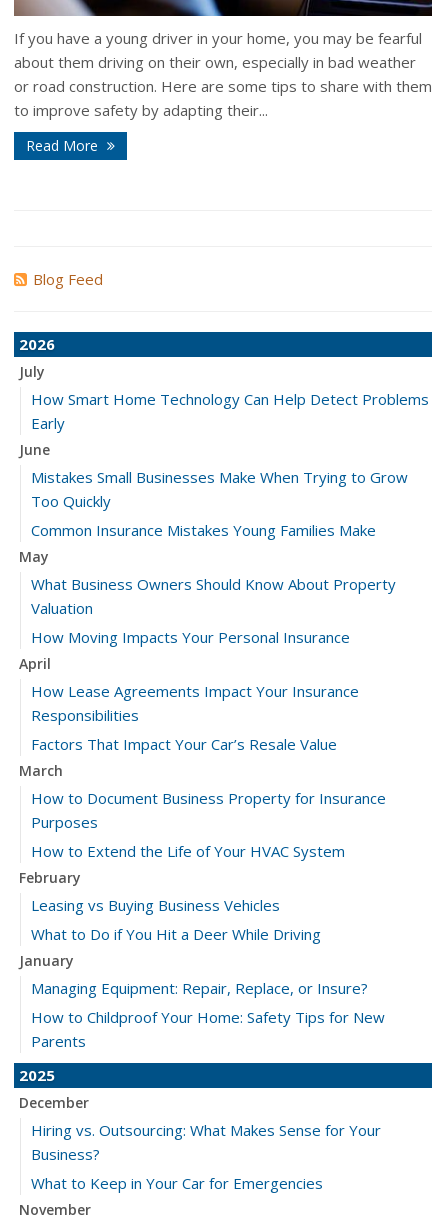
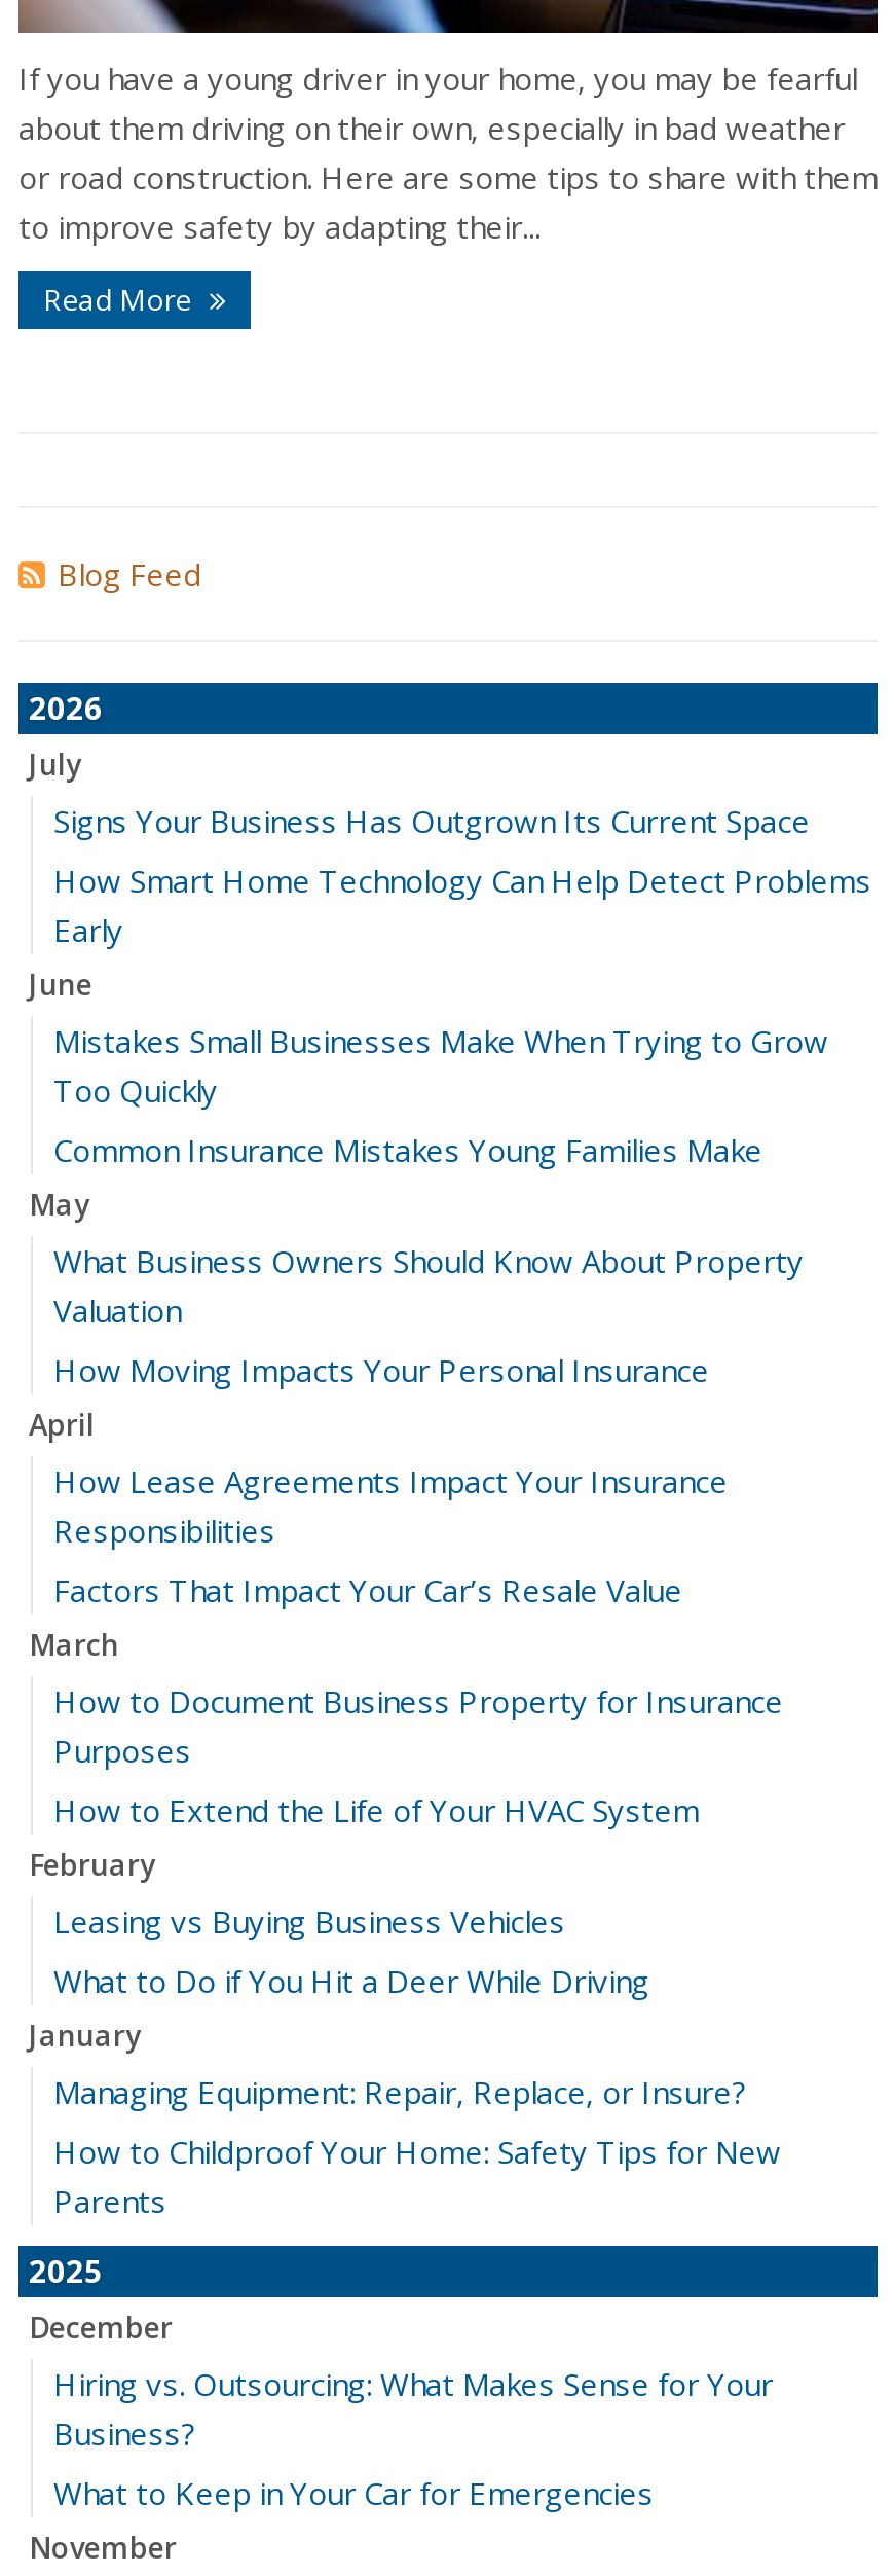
+ Signs Your Business Has Outgrown Its Current Space
